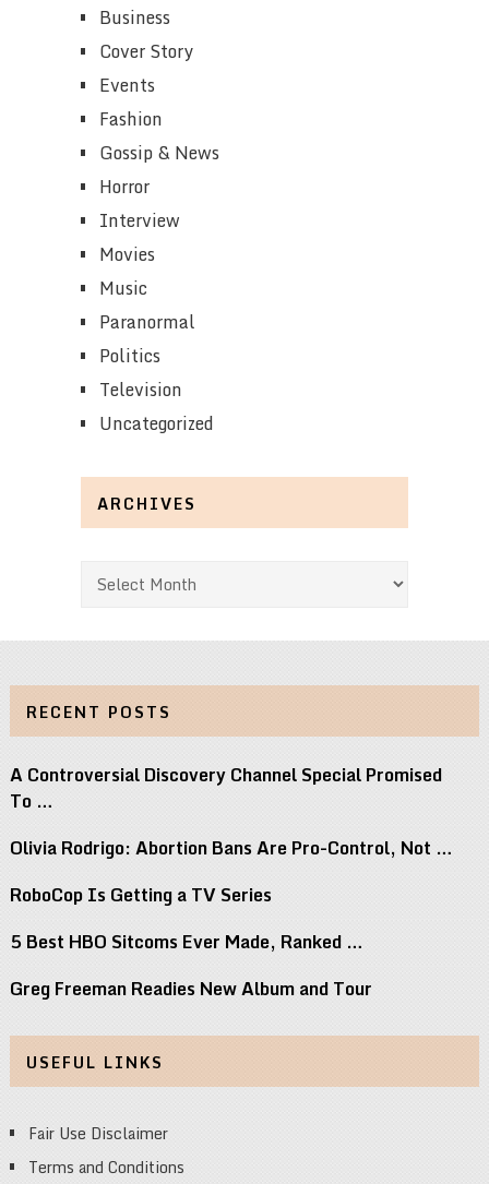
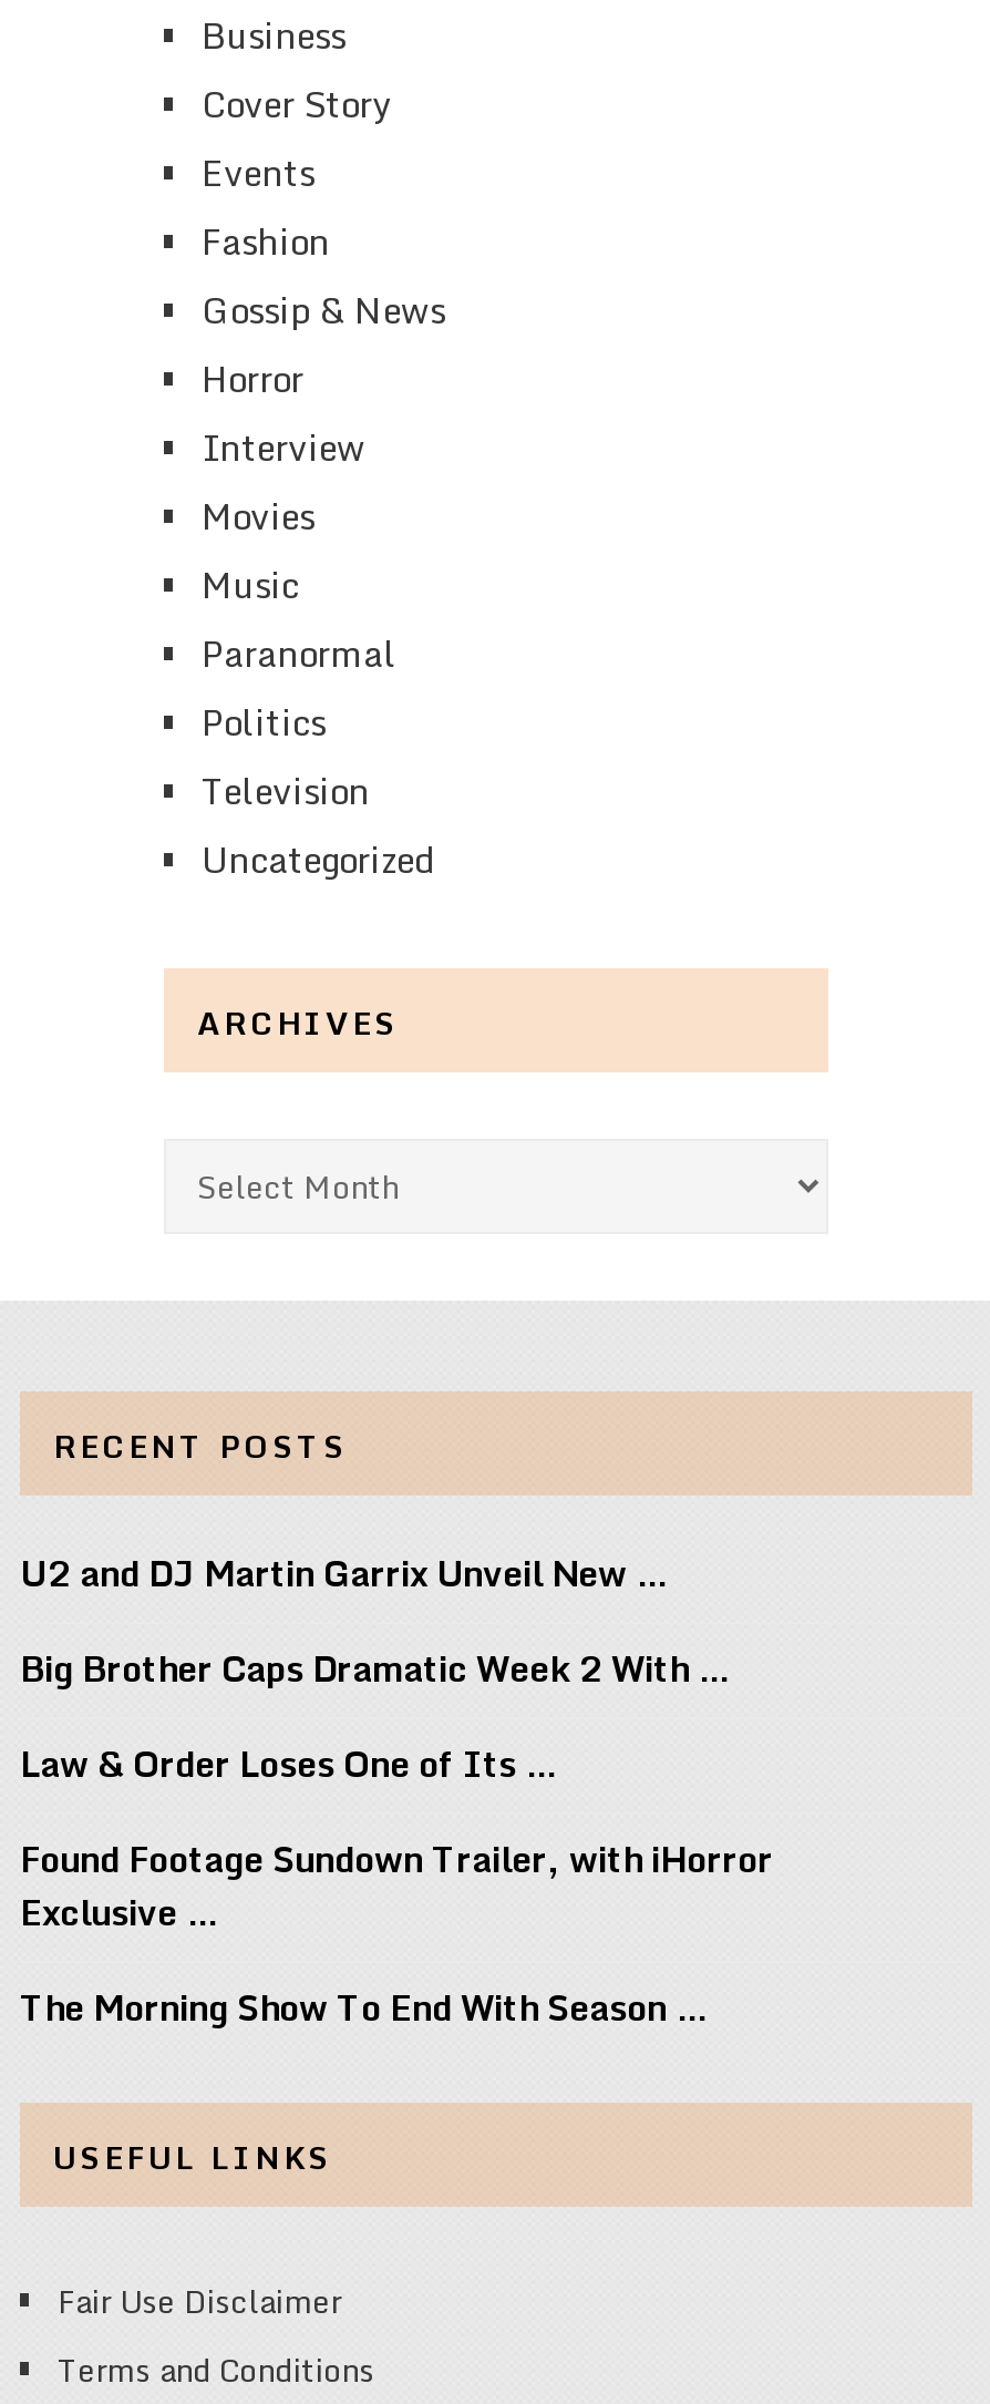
- A Controversial Discovery Channel Special Promised
- To …
+ U2 and DJ Martin Garrix Unveil New …

- Olivia Rodrigo: Abortion Bans Are Pro-Control, Not …
+ Big Brother Caps Dramatic Week 2 With …

- RoboCop Is Getting a TV Series
+ Law & Order Loses One of Its …

- 5 Best HBO Sitcoms Ever Made, Ranked …
+ Found Footage Sundown Trailer, with iHorror
+ Exclusive …

- Greg Freeman Readies New Album and Tour
+ The Morning Show To End With Season …
